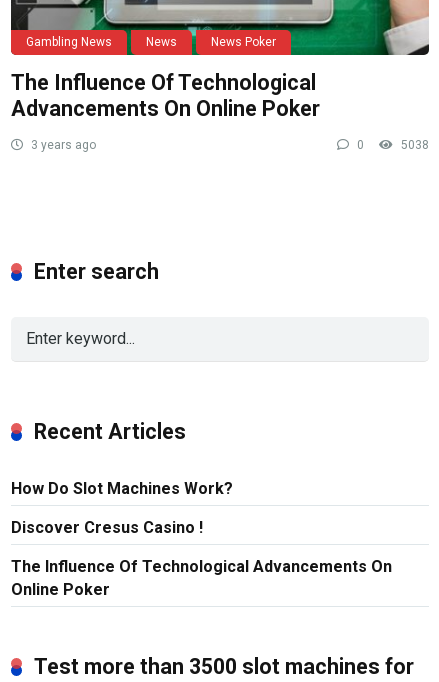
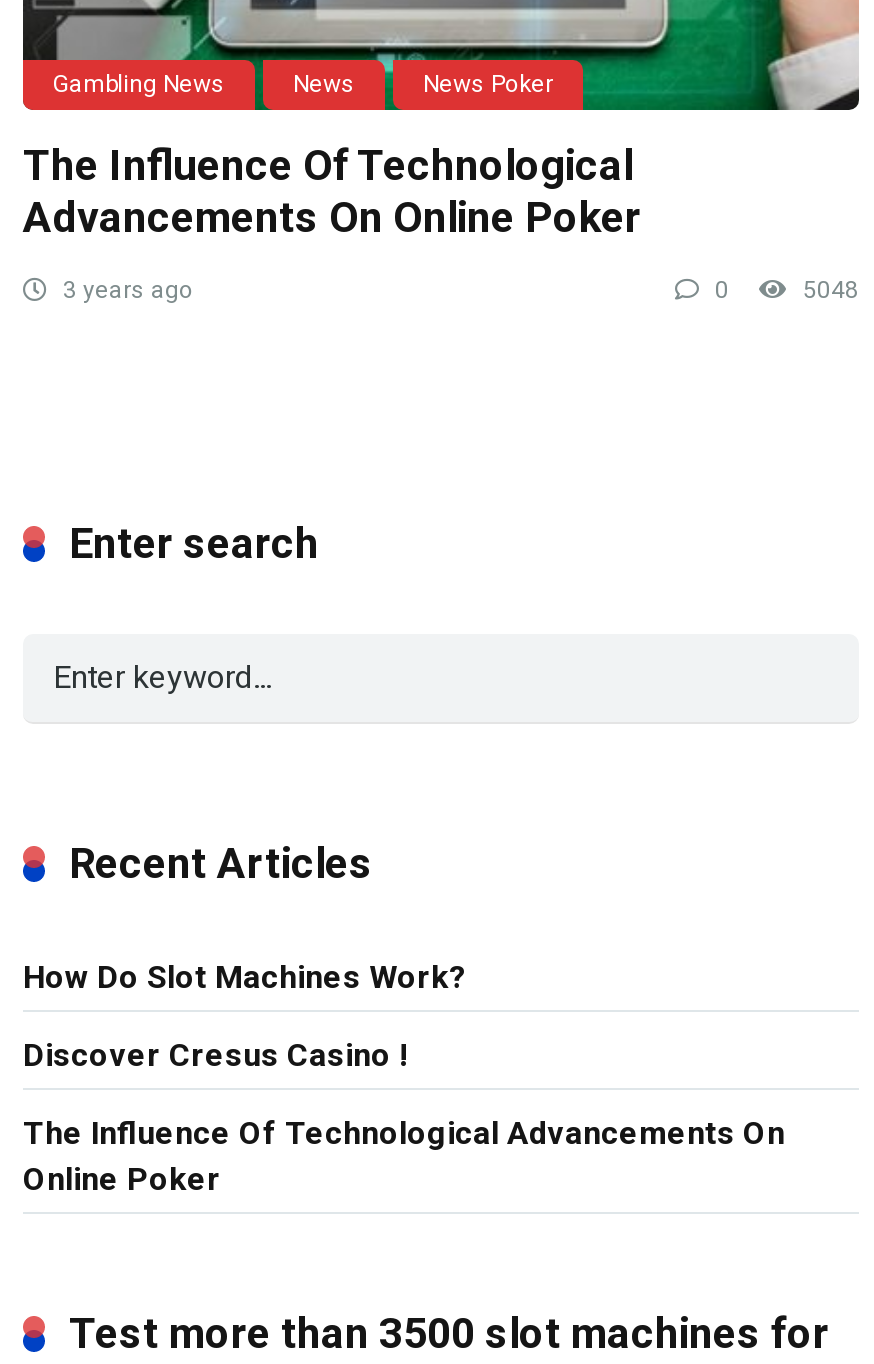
- 5038
+ 5048
